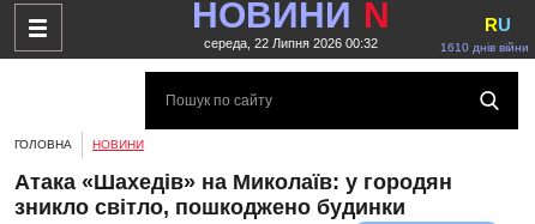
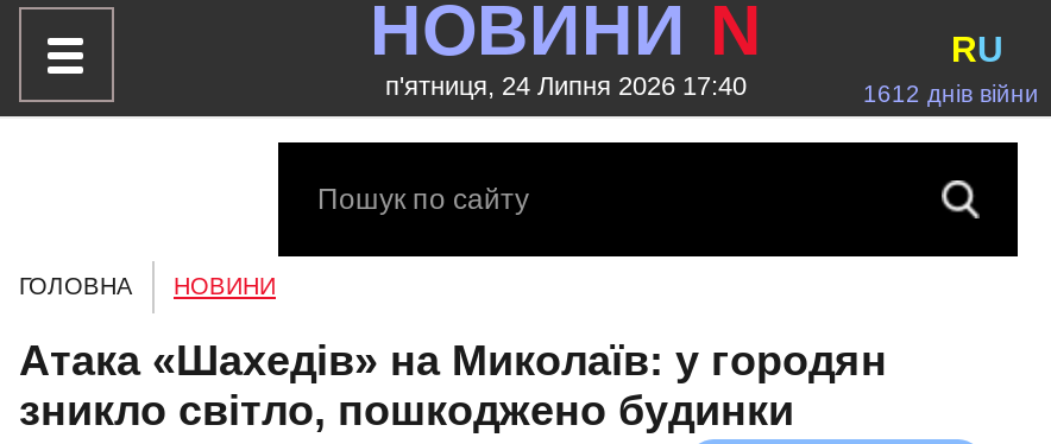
- середа, 22 Липня 2026 00:32
+ п'ятниця, 24 Липня 2026 17:40

- 1610 днів війни
+ 1612 днів війни
